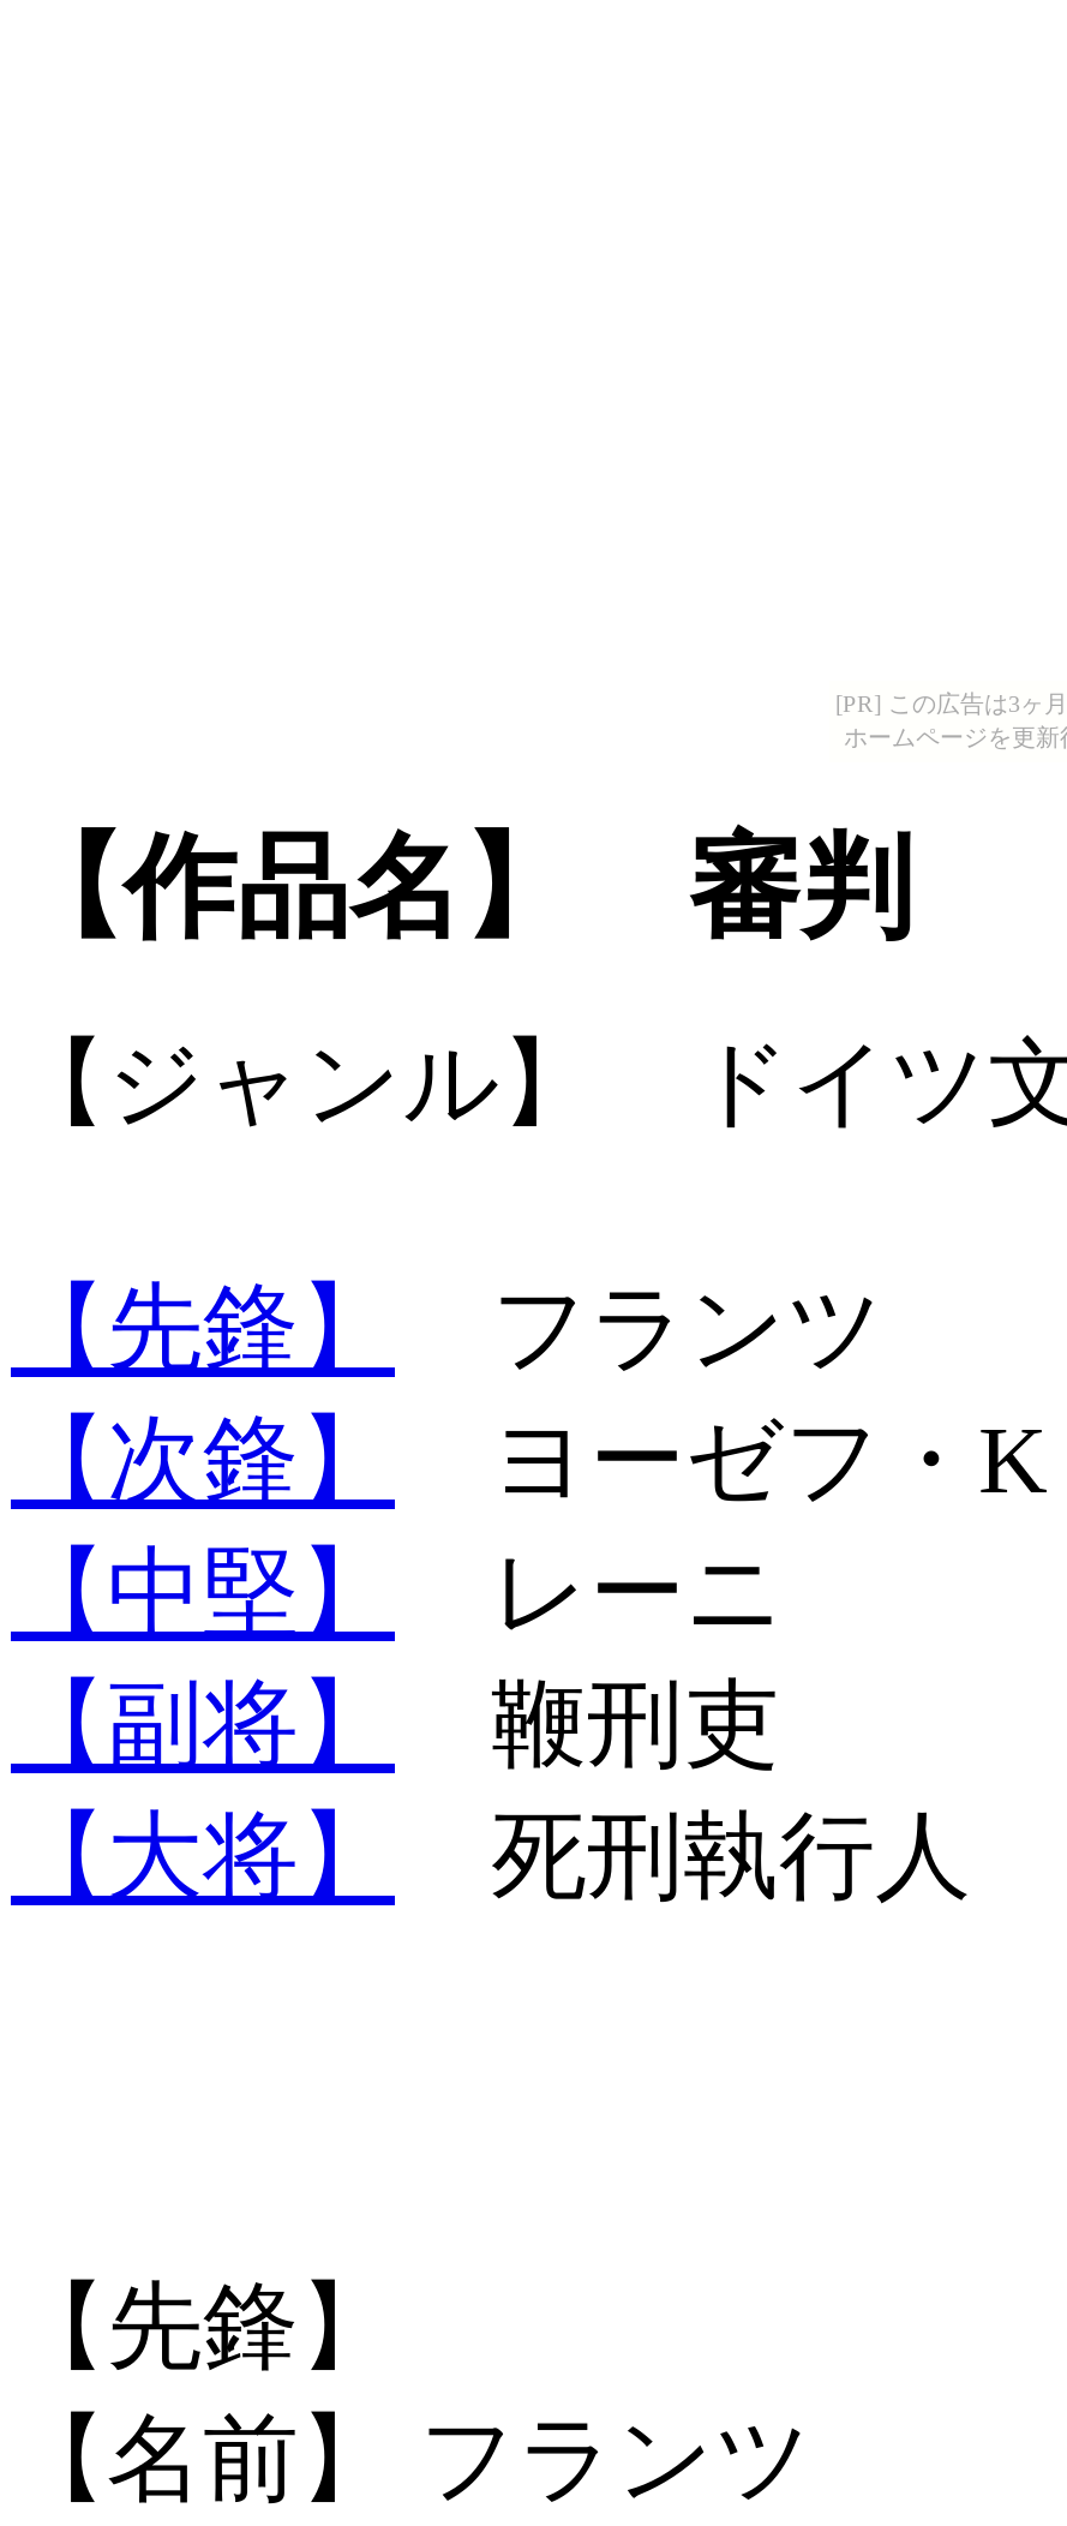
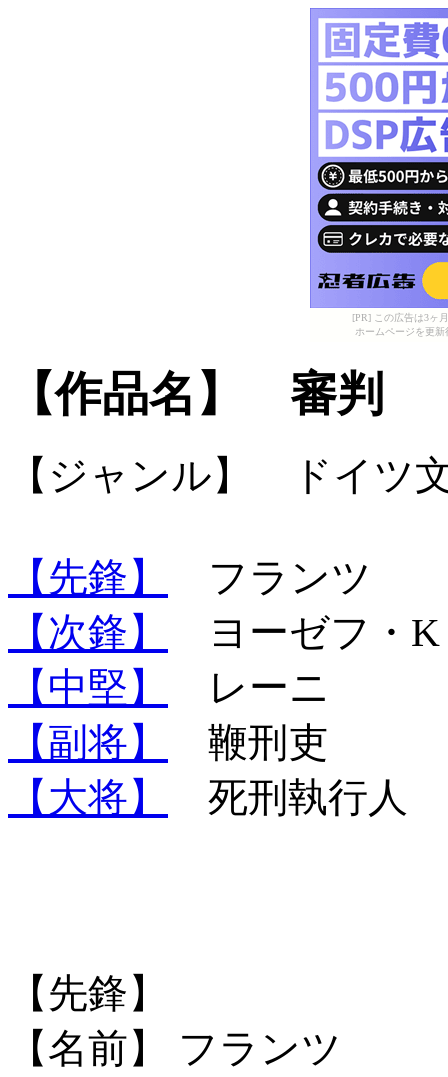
+ [image]
